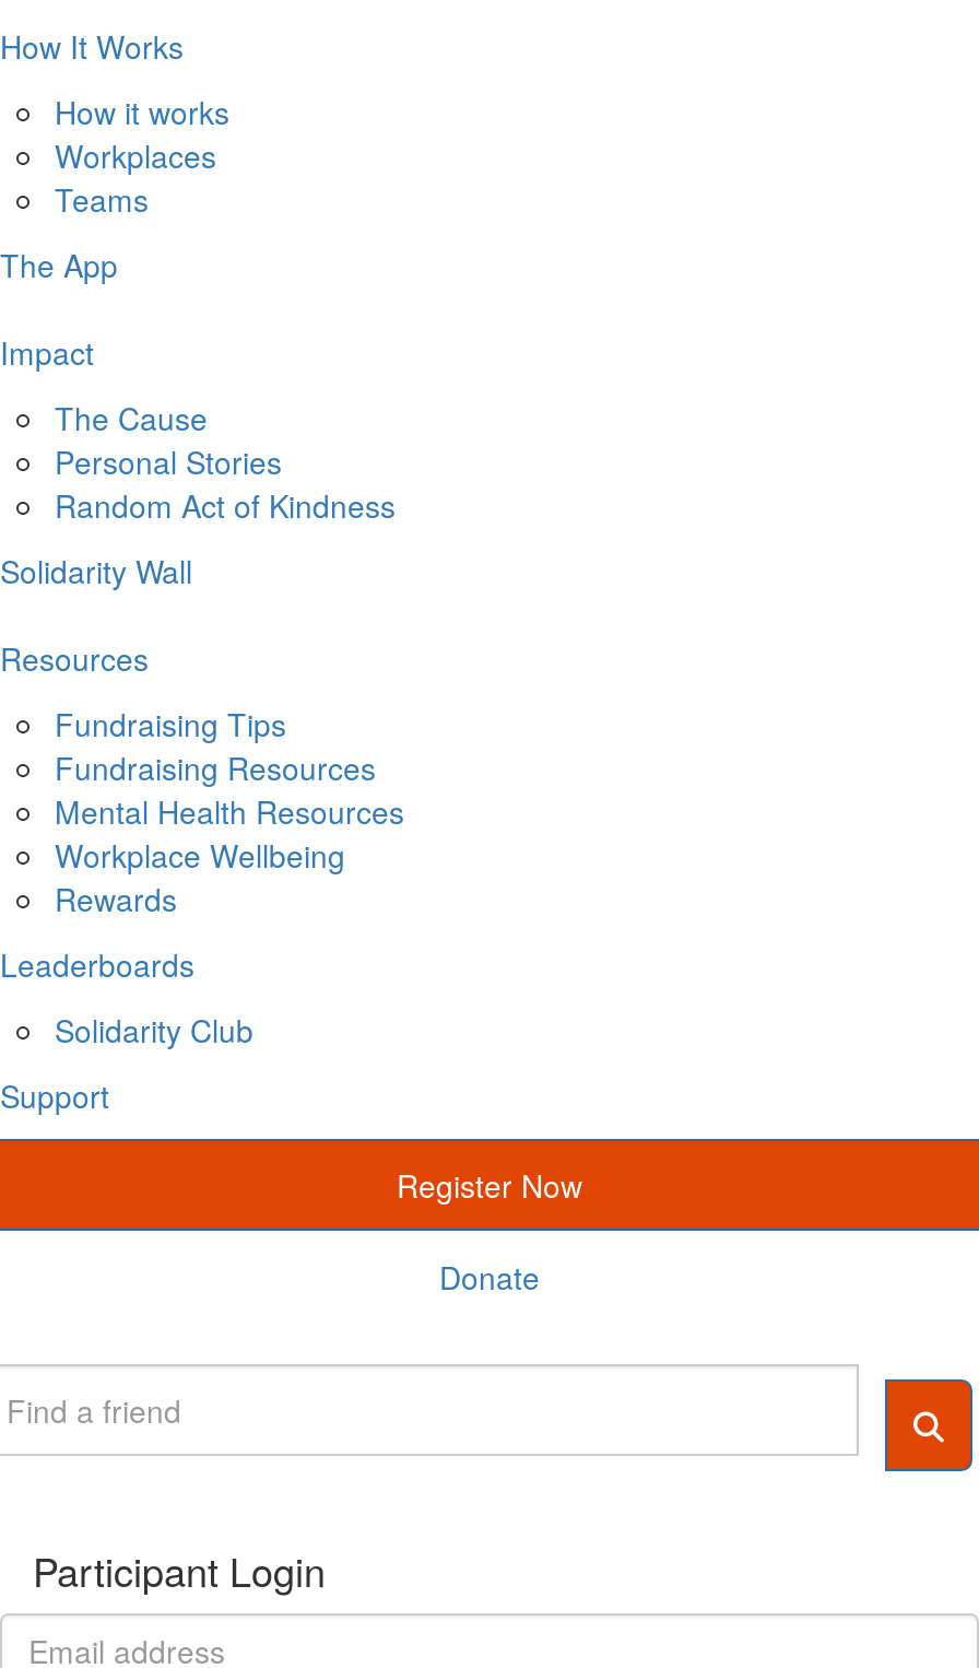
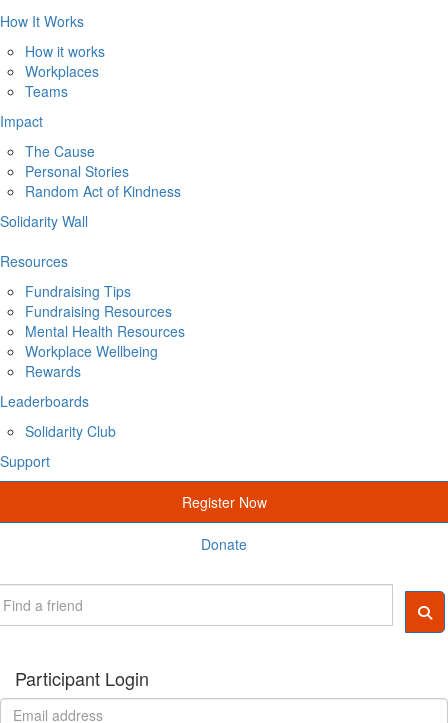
- The App
